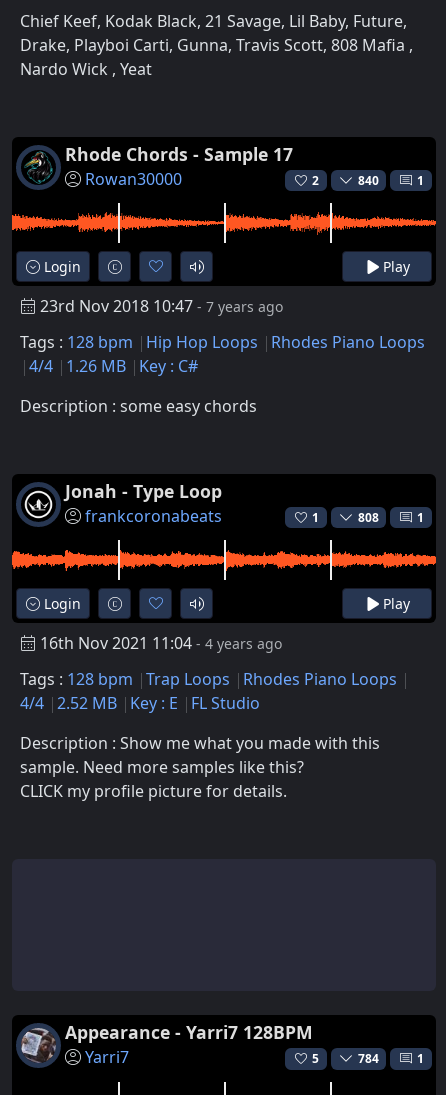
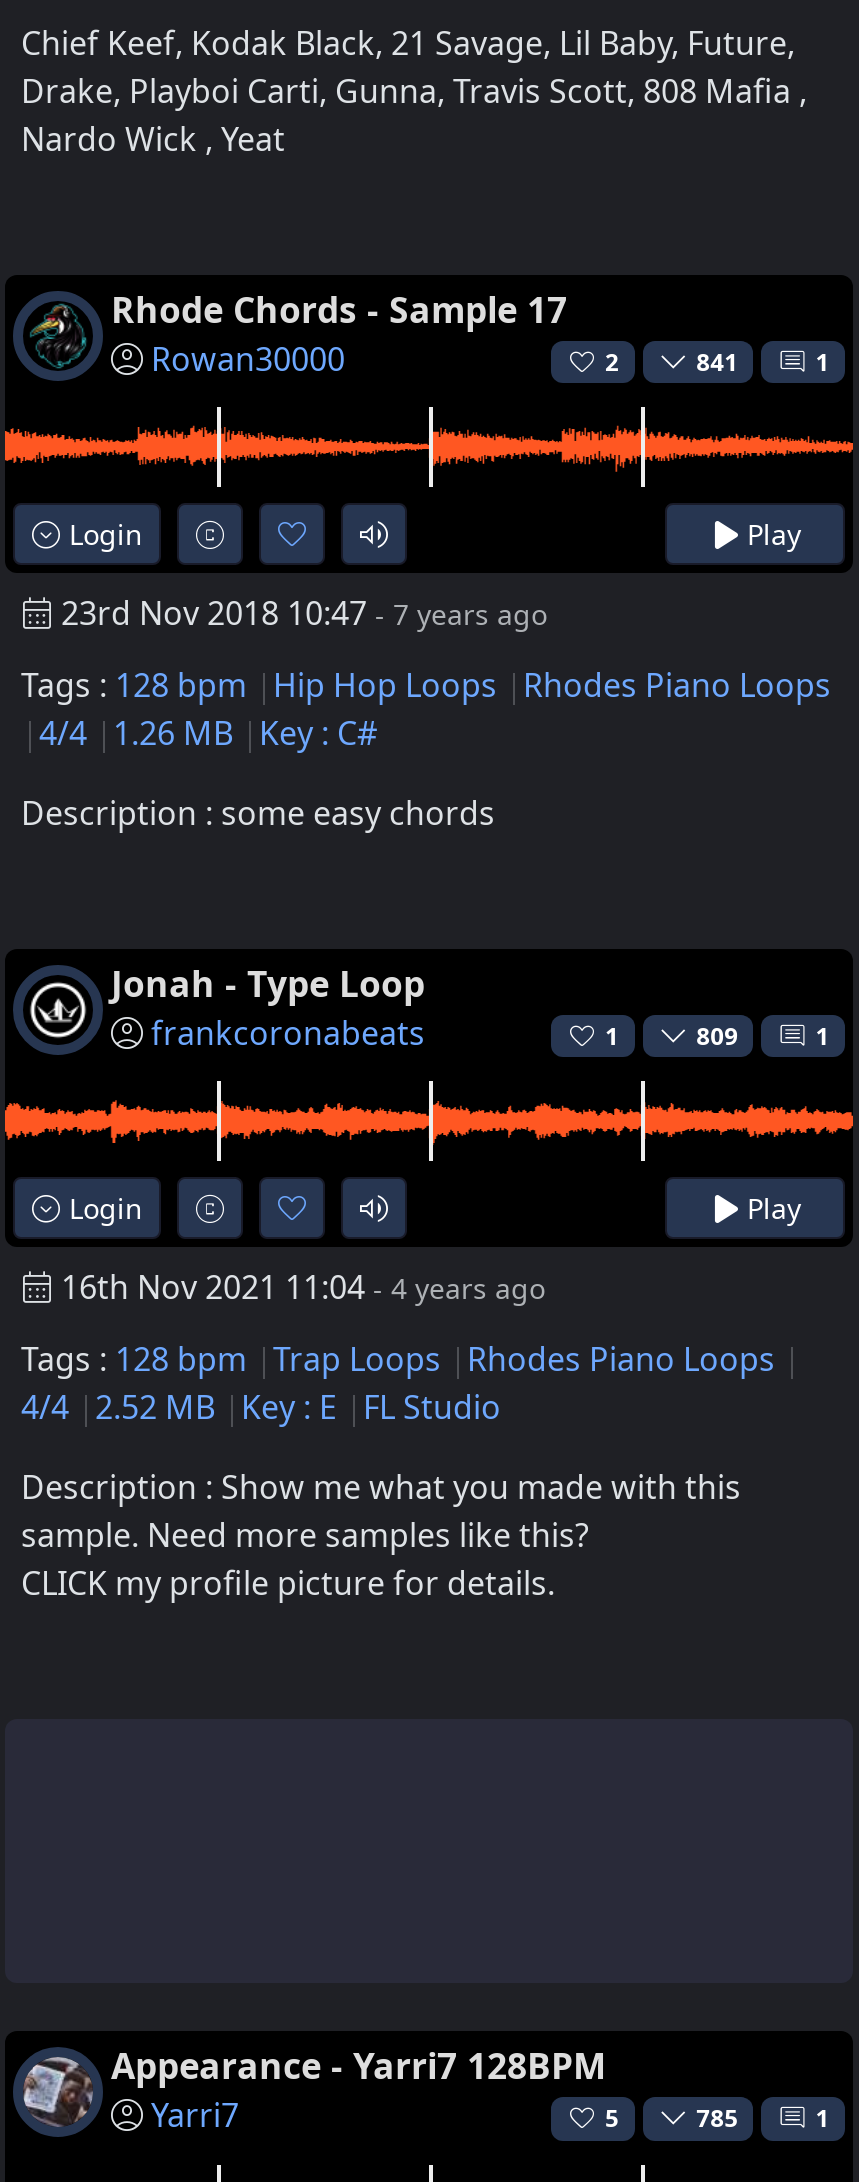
- 840
+ 841

- 808
+ 809

- 784
+ 785
